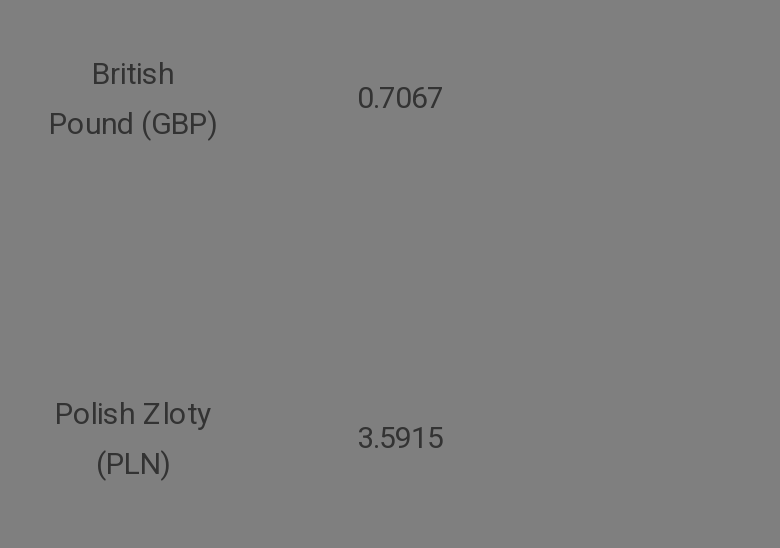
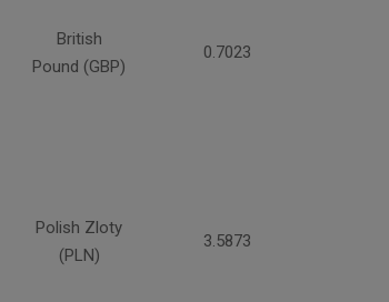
- 0.7067
+ 0.7023

- 3.5915
+ 3.5873
